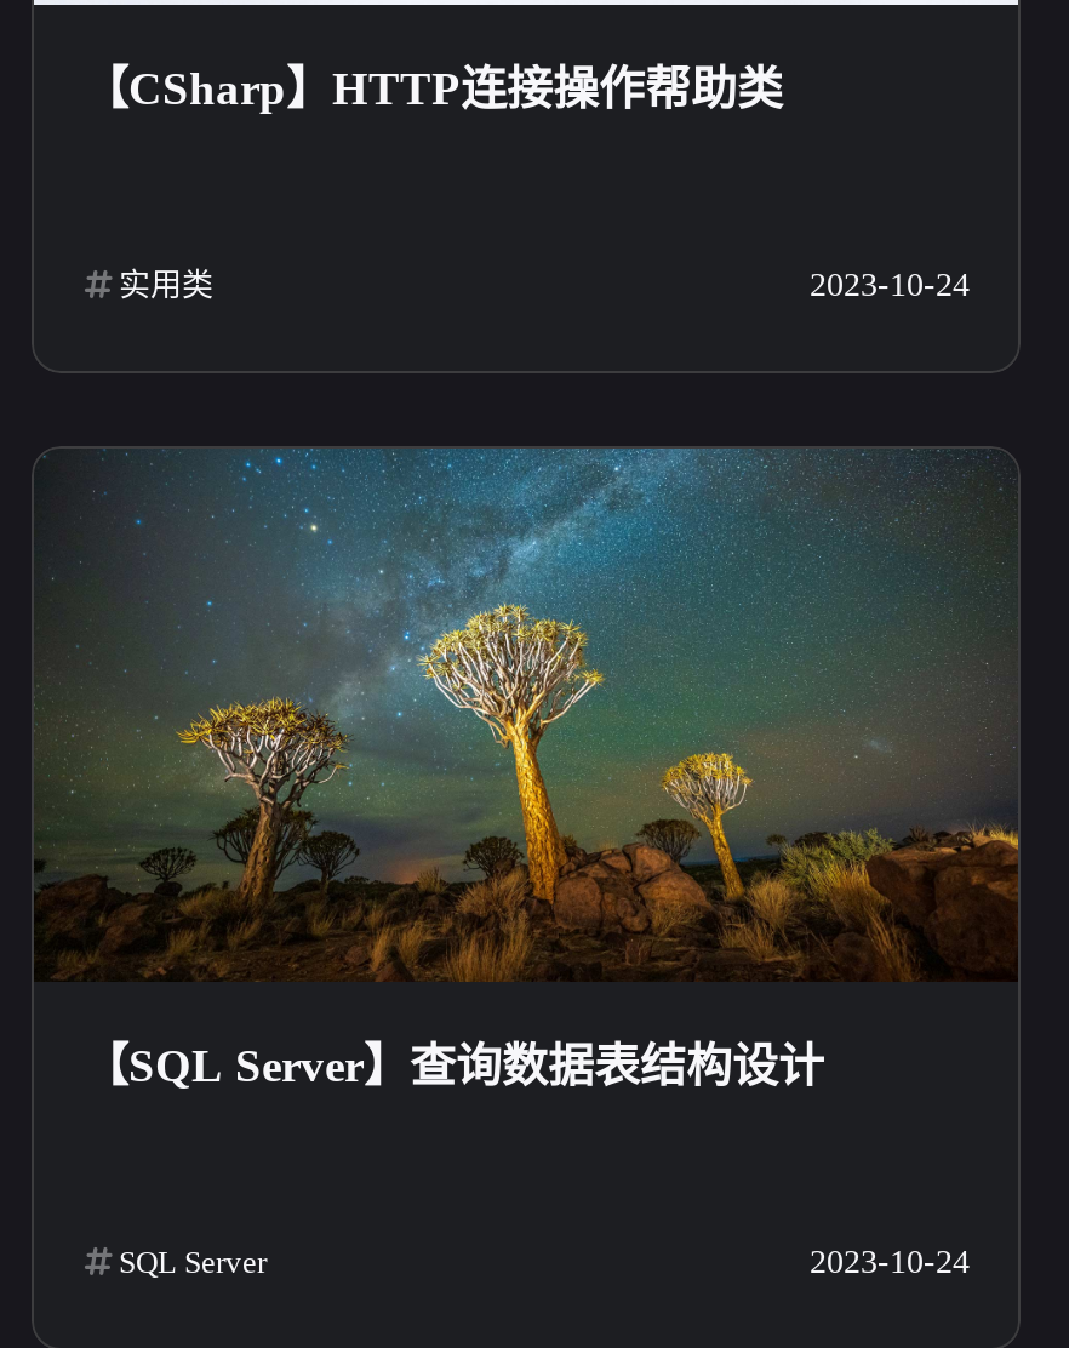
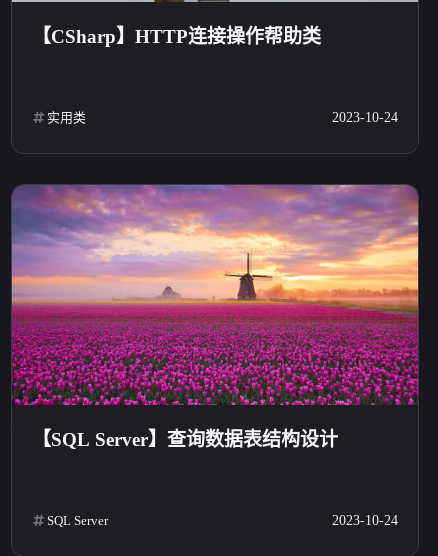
- [image]
+ [image]
